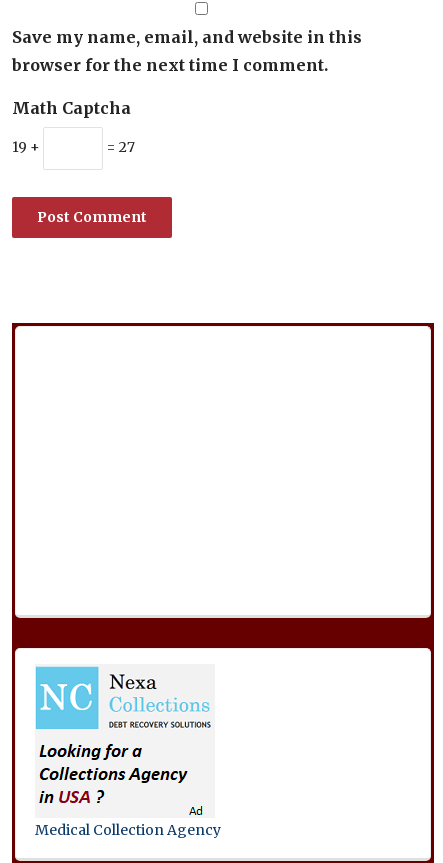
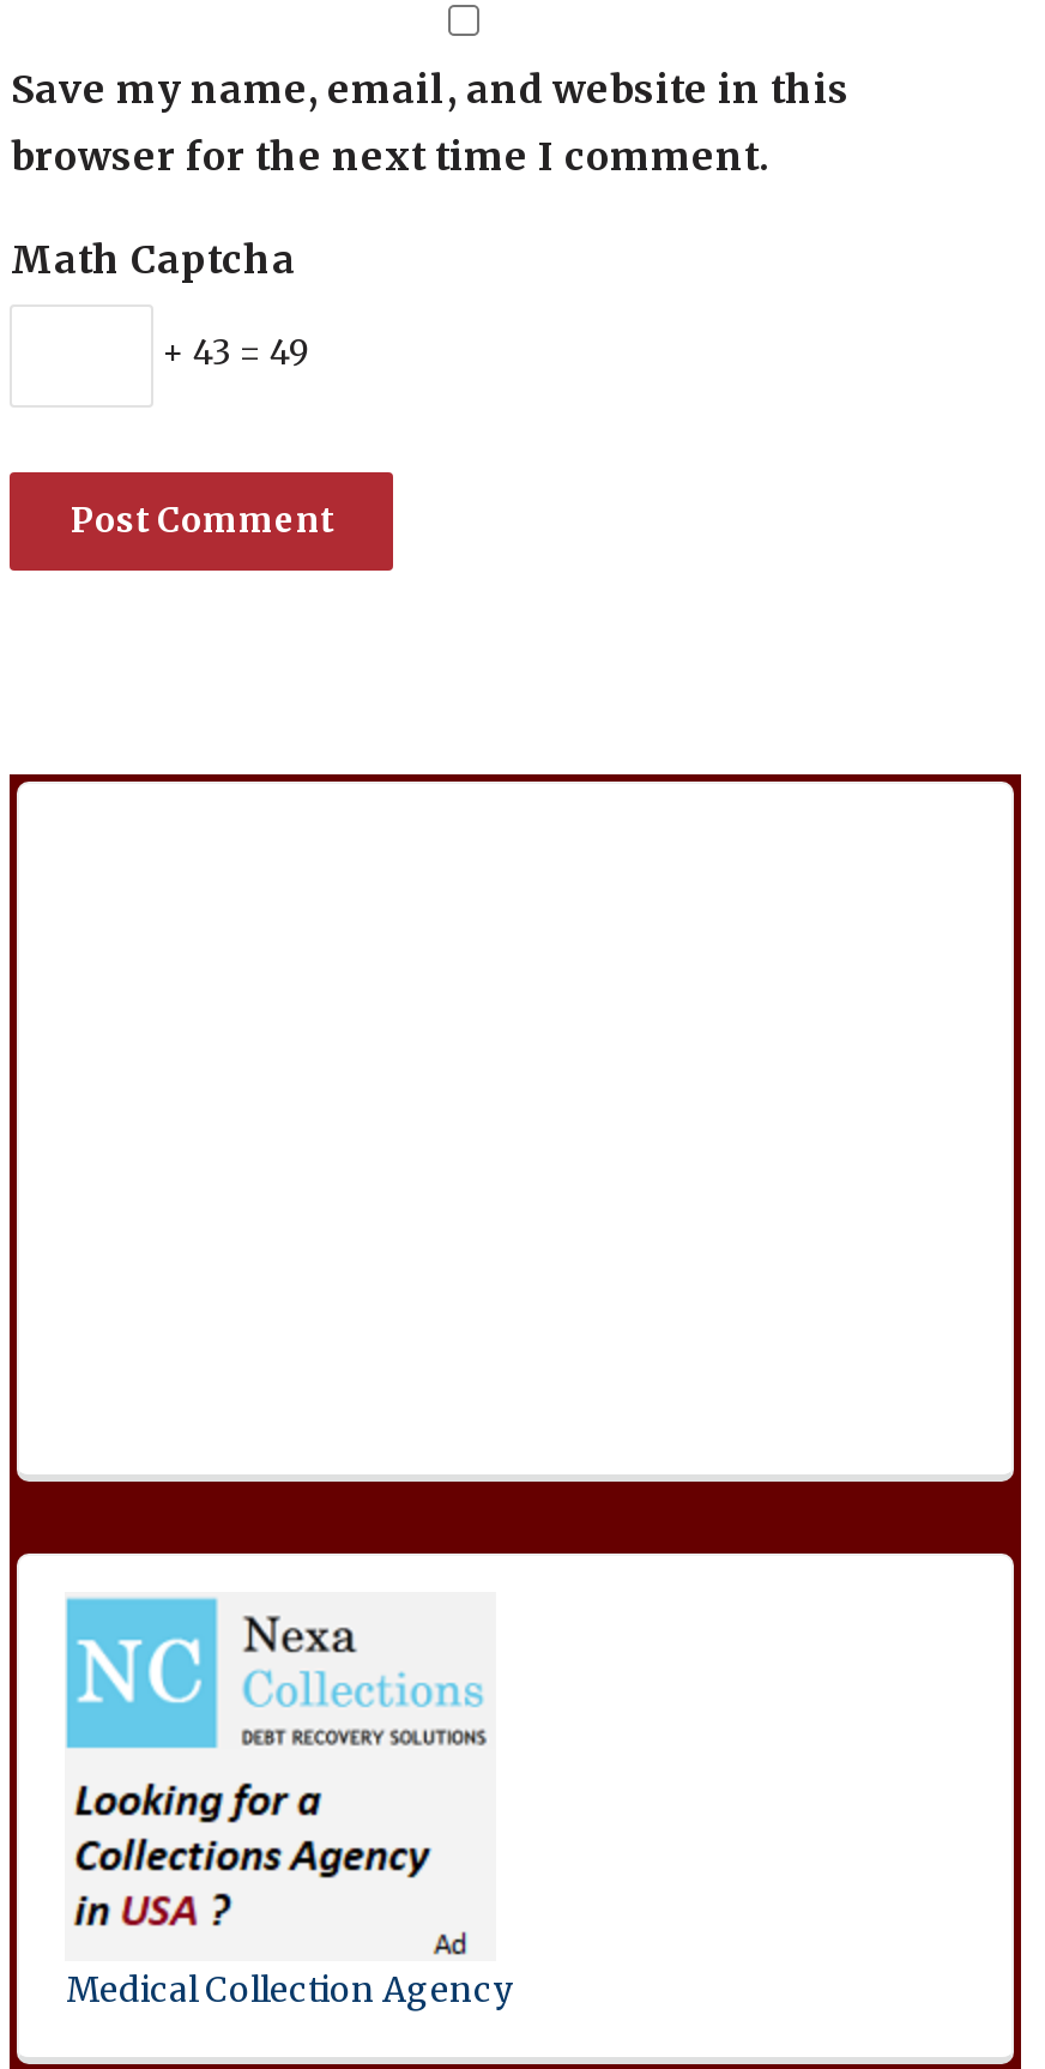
- 19 +
- = 27
+ + 43 = 49
